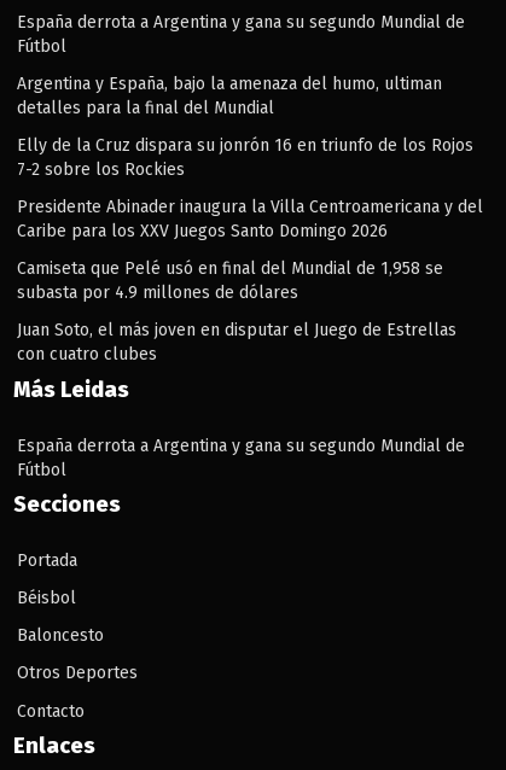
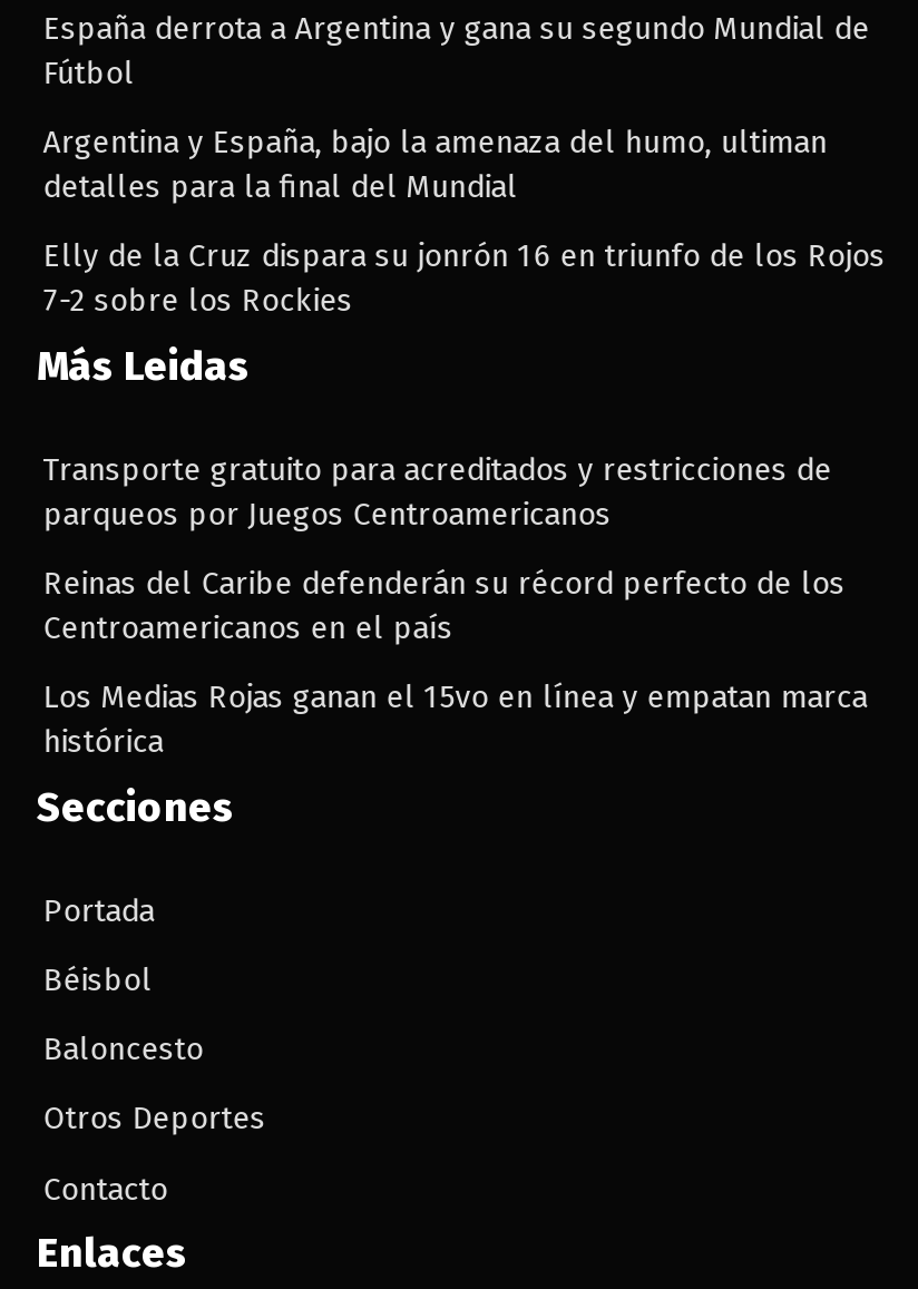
- Presidente Abinader inaugura la Villa Centroamericana y del
- Caribe para los XXV Juegos Santo Domingo 2026
- Camiseta que Pelé usó en final del Mundial de 1,958 se
- subasta por 4.9 millones de dólares
- Juan Soto, el más joven en disputar el Juego de Estrellas
- con cuatro clubes

moved up: Más Leidas

- España derrota a Argentina y gana su segundo Mundial de
- Fútbol
+ Transporte gratuito para acreditados y restricciones de
+ parqueos por Juegos Centroamericanos
+ Reinas del Caribe defenderán su récord perfecto de los
+ Centroamericanos en el país
+ Los Medias Rojas ganan el 15vo en línea y empatan marca
+ histórica
